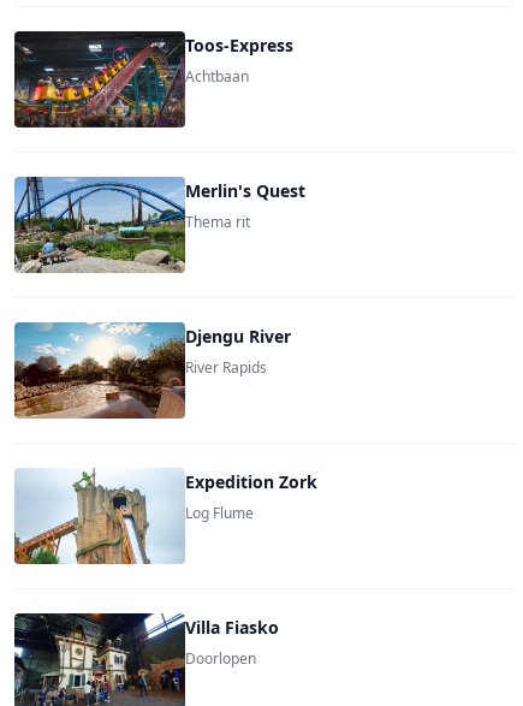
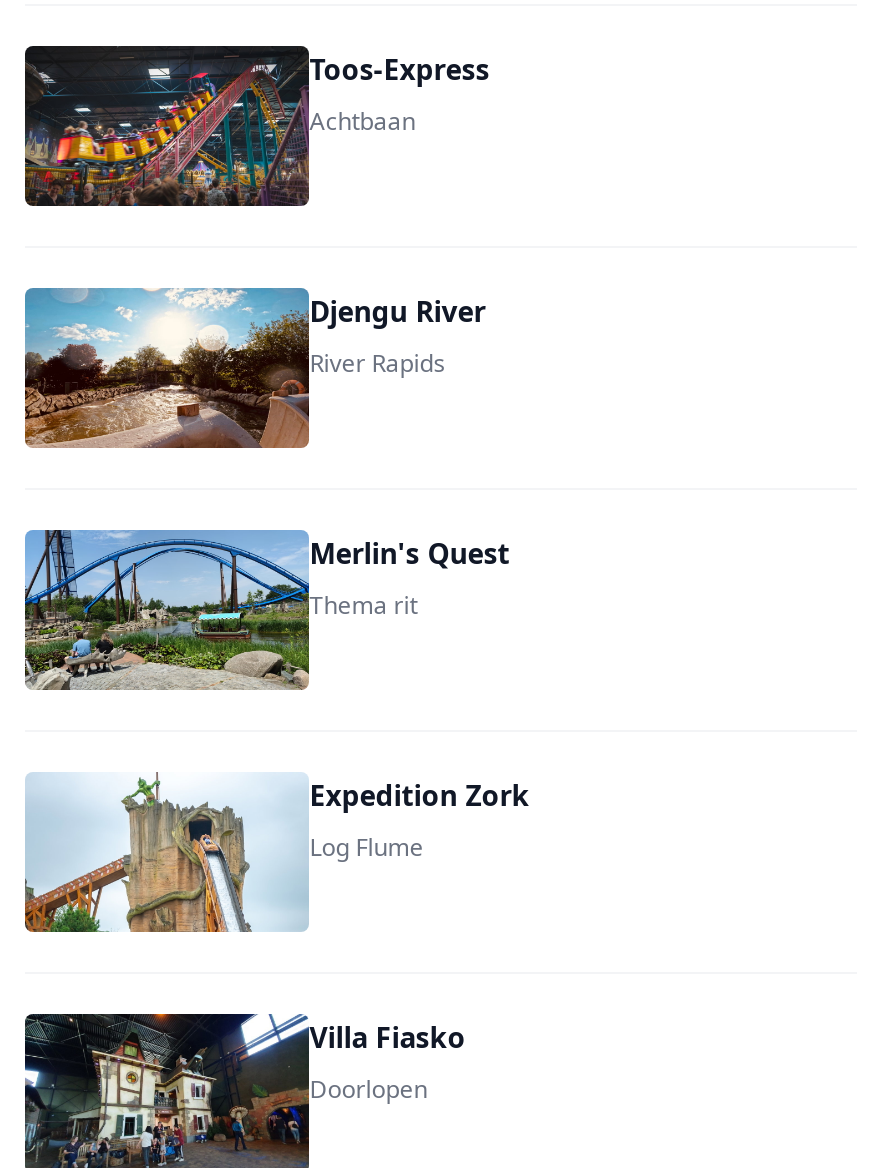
moved down: [image] | Merlin's Quest | Thema rit

moved up: [image] | Djengu River | River Rapids
